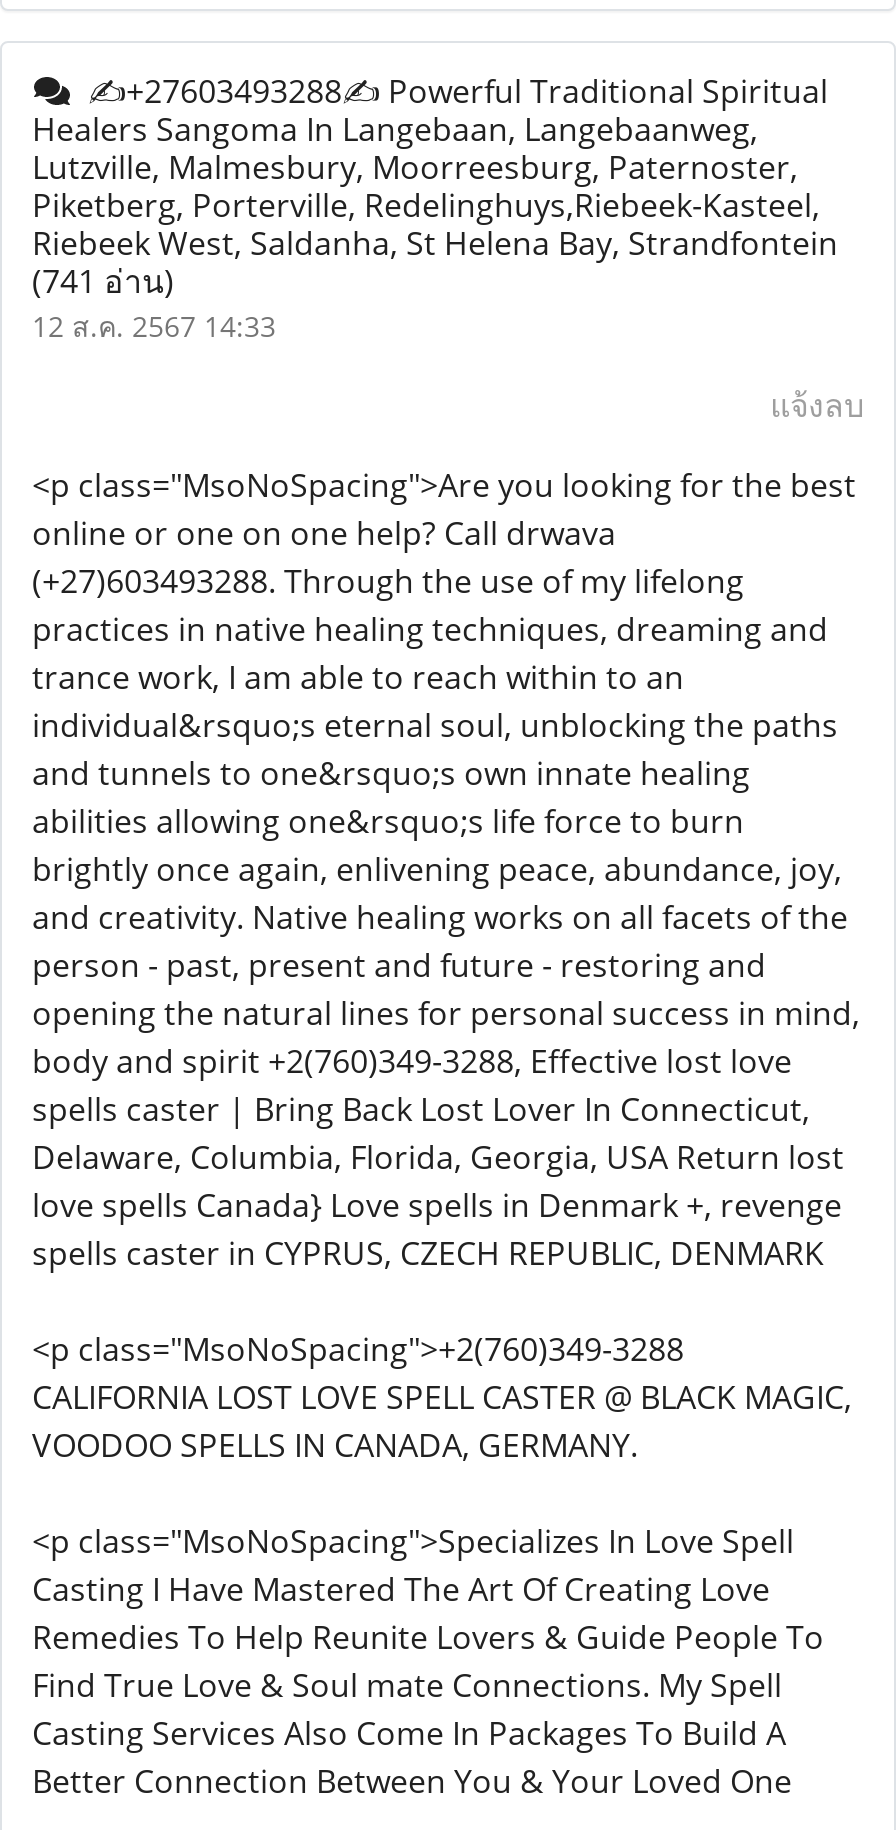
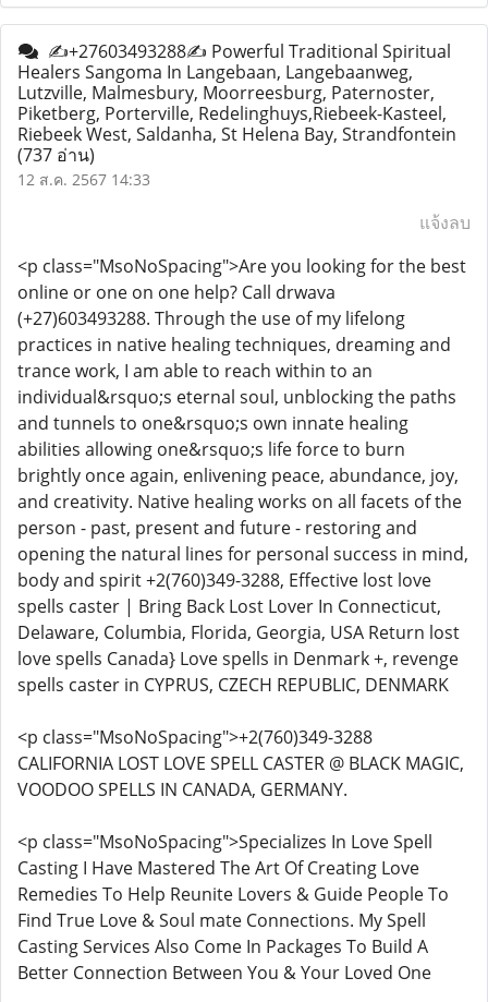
- (741 อ่าน)
+ (737 อ่าน)
